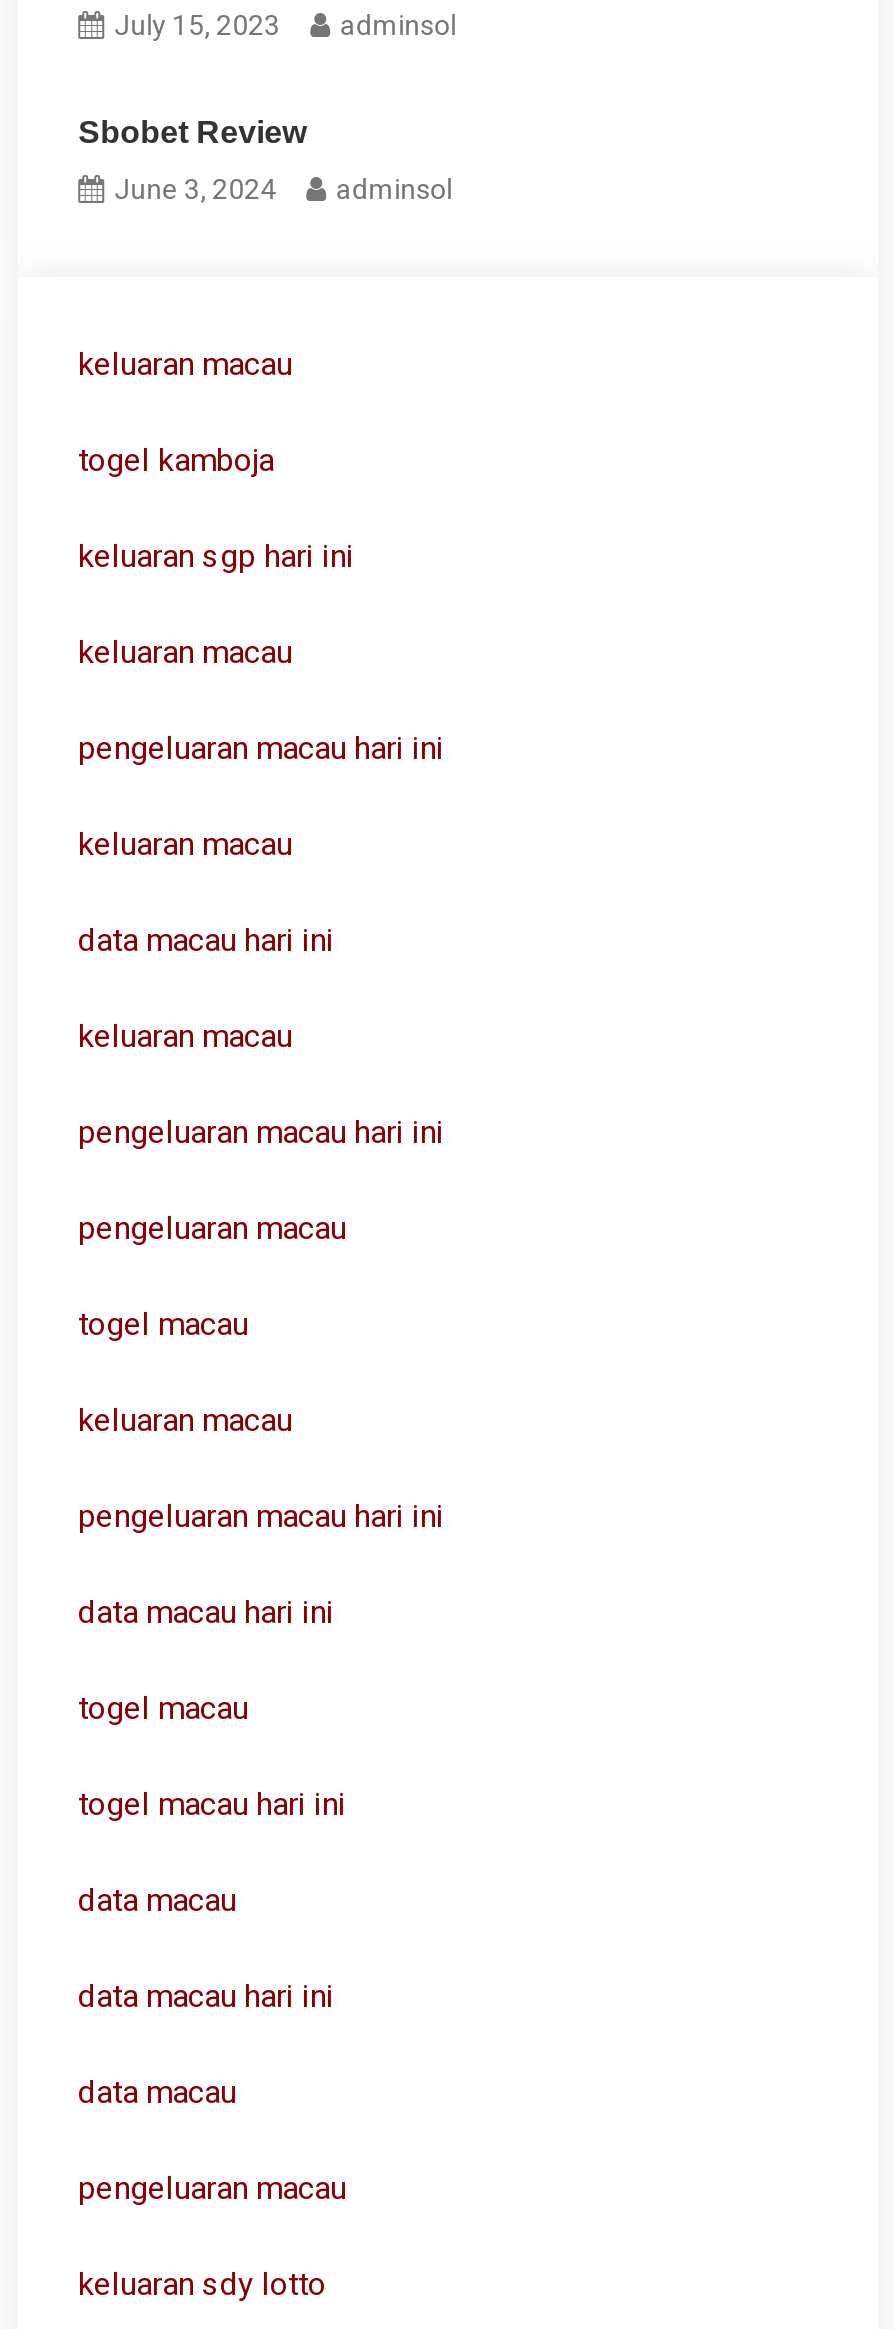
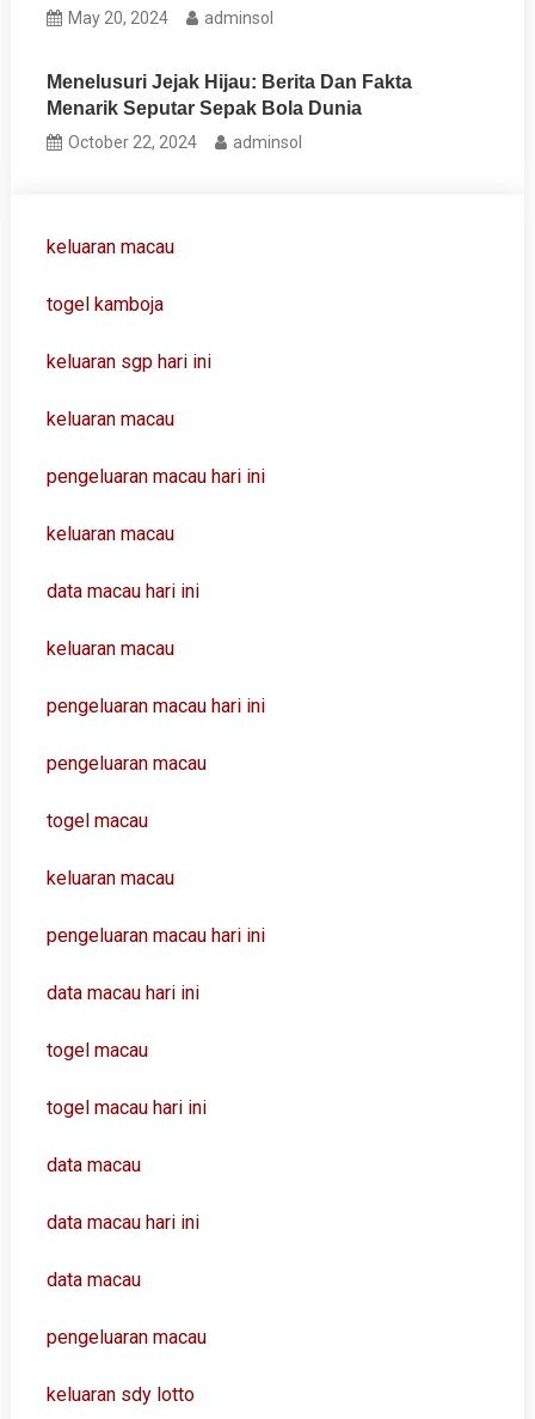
- July 15, 2023 adminsol
+ May 20, 2024 adminsol

- Sbobet Review
+ Menelusuri Jejak Hijau: Berita Dan Fakta
+ Menarik Seputar Sepak Bola Dunia

- June 3, 2024 adminsol
+ October 22, 2024 adminsol
